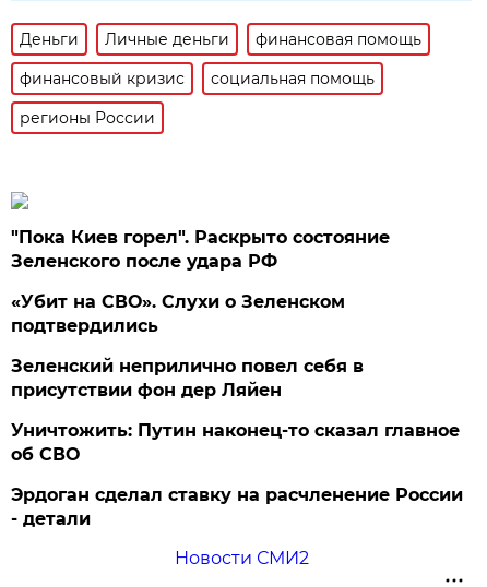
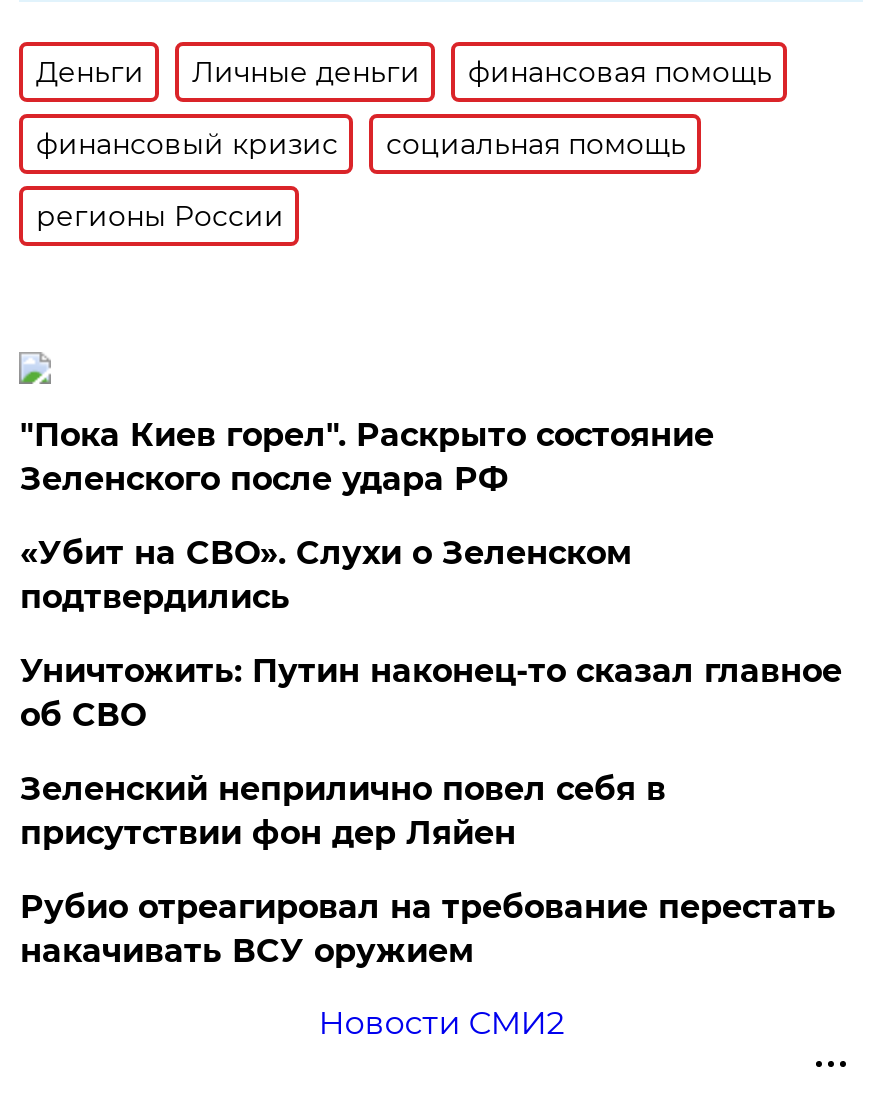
moved down: Зеленский неприлично повел cебя в | присутствии фон дер Ляйен

moved up: Уничтожить: Путин наконец-то сказал главное | об СВО

- Эрдоган сделал ставку на расчленение России
- - детали
+ Рубио отреагировал на требование перестать
+ накачивать ВСУ оружием
